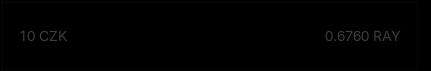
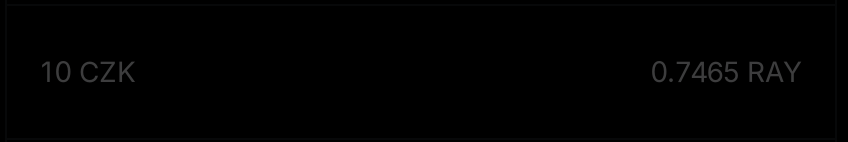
- 0.6760 RAY
+ 0.7465 RAY
